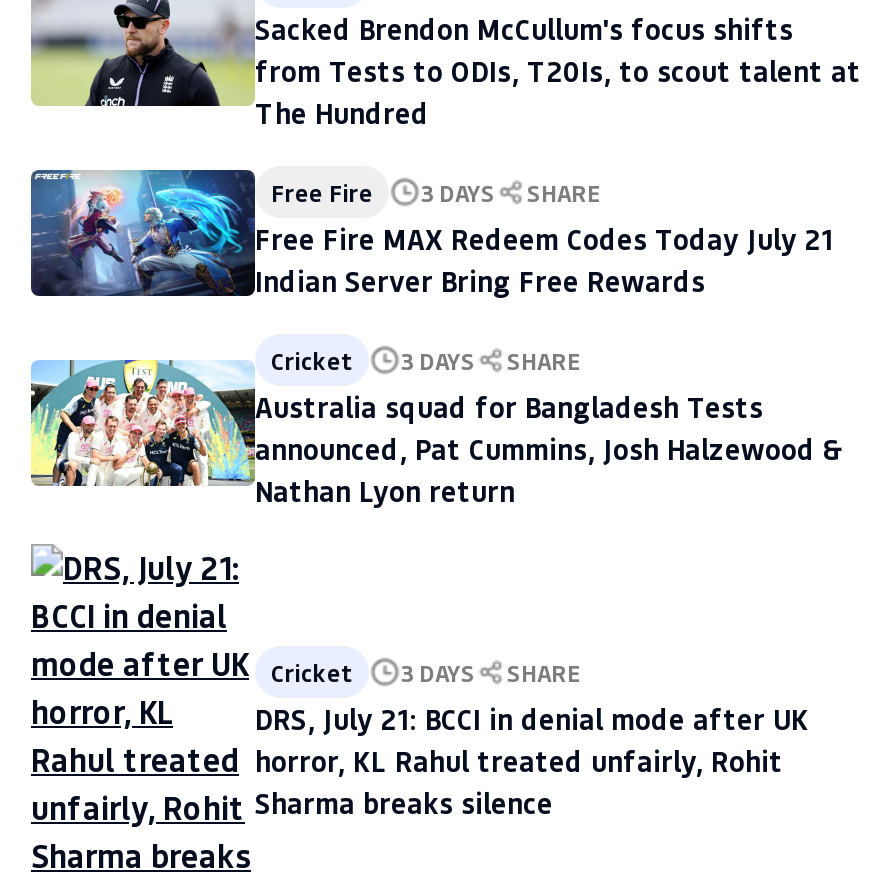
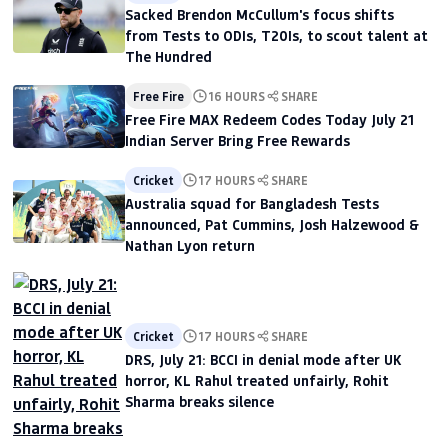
- Free Fire 3 DAYS SHARE
+ Free Fire 16 HOURS SHARE

- Cricket 3 DAYS SHARE
+ Cricket 17 HOURS SHARE

- Cricket 3 DAYS SHARE
+ Cricket 17 HOURS SHARE
